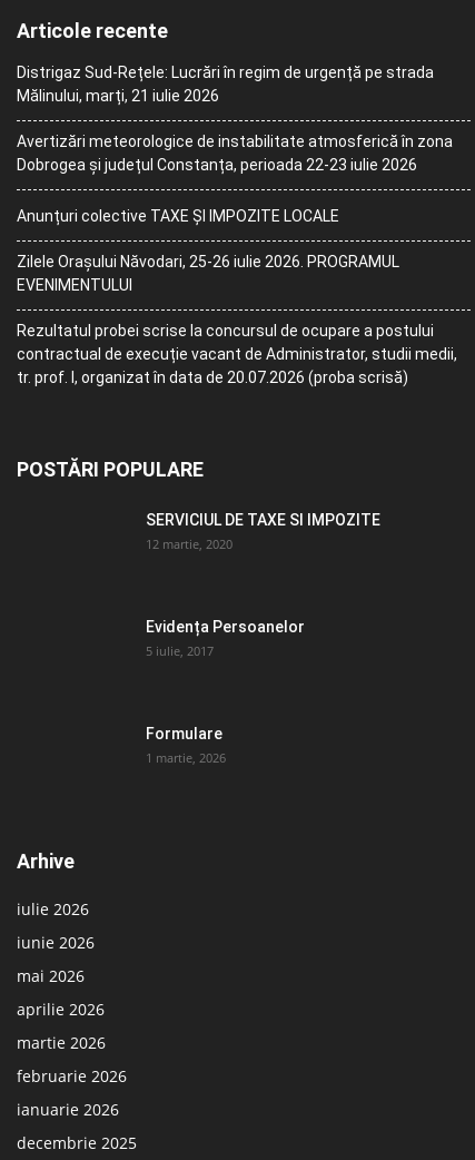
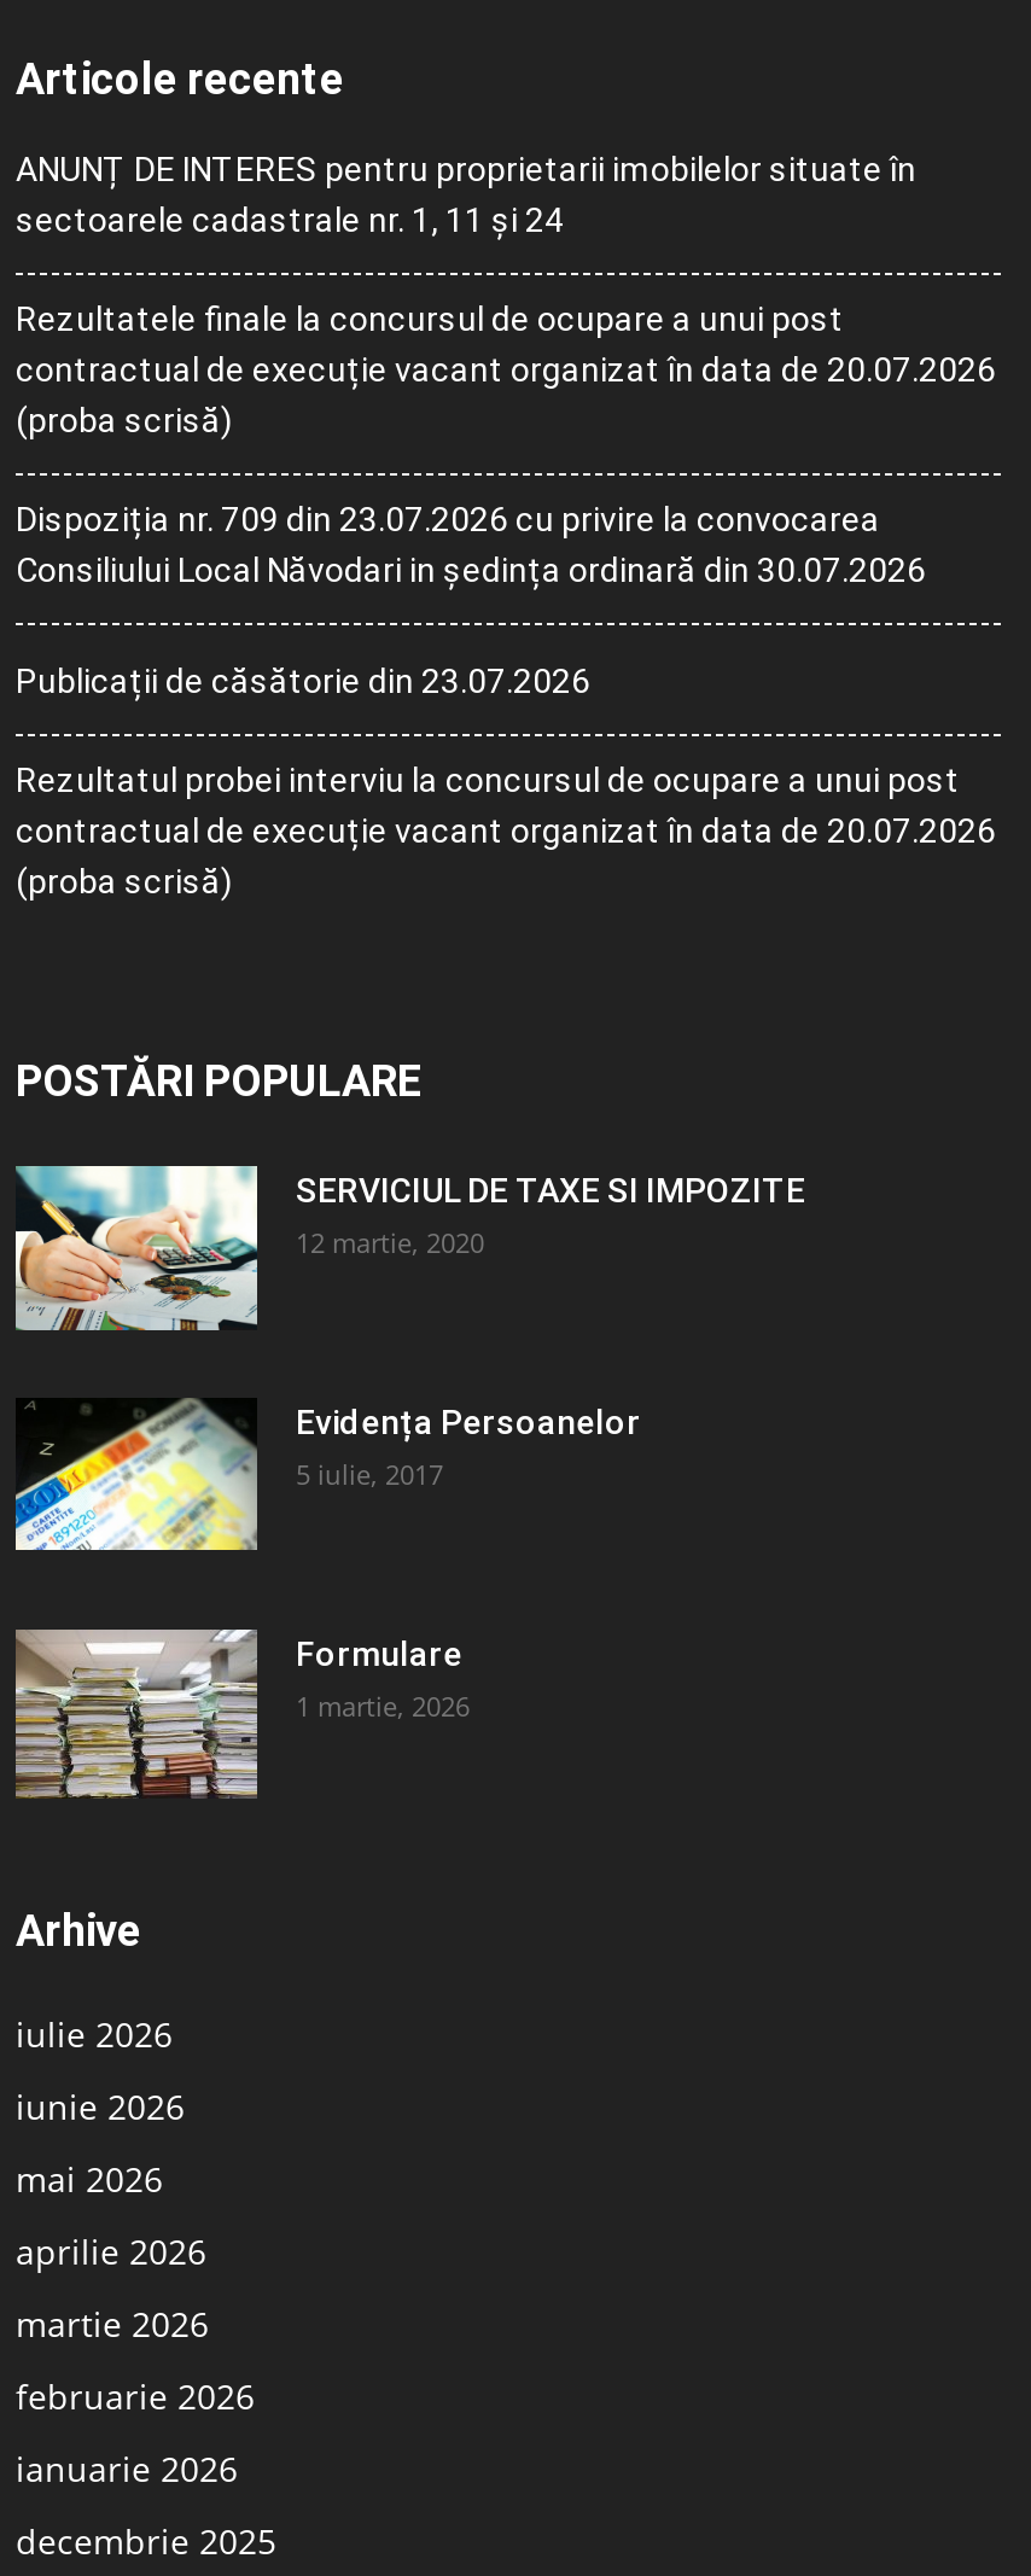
- Distrigaz Sud-Rețele: Lucrări în regim de urgență pe strada
- Mălinului, marți, 21 iulie 2026
+ ANUNȚ DE INTERES pentru proprietarii imobilelor situate în
+ sectoarele cadastrale nr. 1, 11 și 24

- Avertizări meteorologice de instabilitate atmosferică în zona
- Dobrogea și județul Constanța, perioada 22-23 iulie 2026
+ Rezultatele finale la concursul de ocupare a unui post
+ contractual de execuție vacant organizat în data de 20.07.2026
+ (proba scrisă)

- Anunțuri colective TAXE ȘI IMPOZITE LOCALE
+ Dispoziția nr. 709 din 23.07.2026 cu privire la convocarea
+ Consiliului Local Năvodari in ședința ordinară din 30.07.2026

- Zilele Orașului Năvodari, 25-26 iulie 2026. PROGRAMUL
- EVENIMENTULUI
+ Publicații de căsătorie din 23.07.2026

- Rezultatul probei scrise la concursul de ocupare a postului
- contractual de execuție vacant de Administrator, studii medii,
- tr. prof. I, organizat în data de 20.07.2026 (proba scrisă)
+ Rezultatul probei interviu la concursul de ocupare a unui post
+ contractual de execuție vacant organizat în data de 20.07.2026
+ (proba scrisă)

+ [image]

+ [image]

+ [image]
